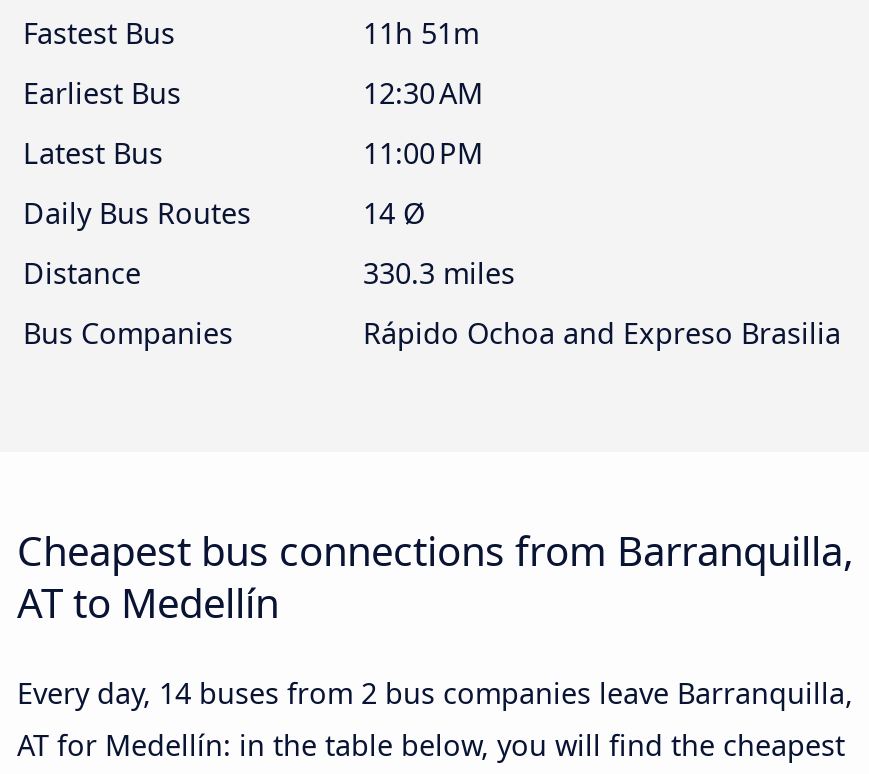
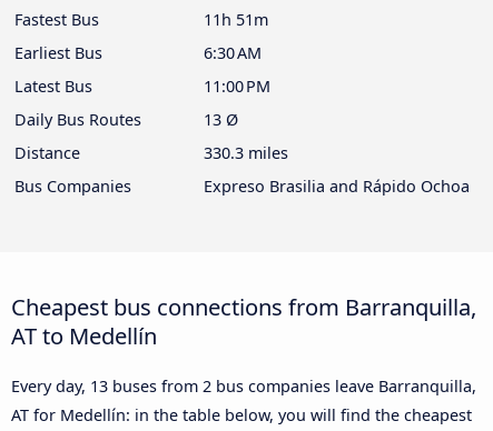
- 12:30 AM
+ 6:30 AM

- 14 Ø
+ 13 Ø

- Rápido Ochoa and Expreso Brasilia
+ Expreso Brasilia and Rápido Ochoa

- Every day, 14 buses from 2 bus companies leave Barranquilla,
+ Every day, 13 buses from 2 bus companies leave Barranquilla,
